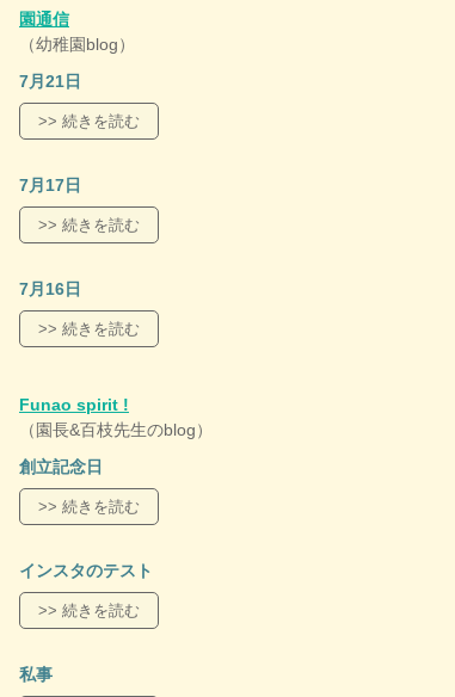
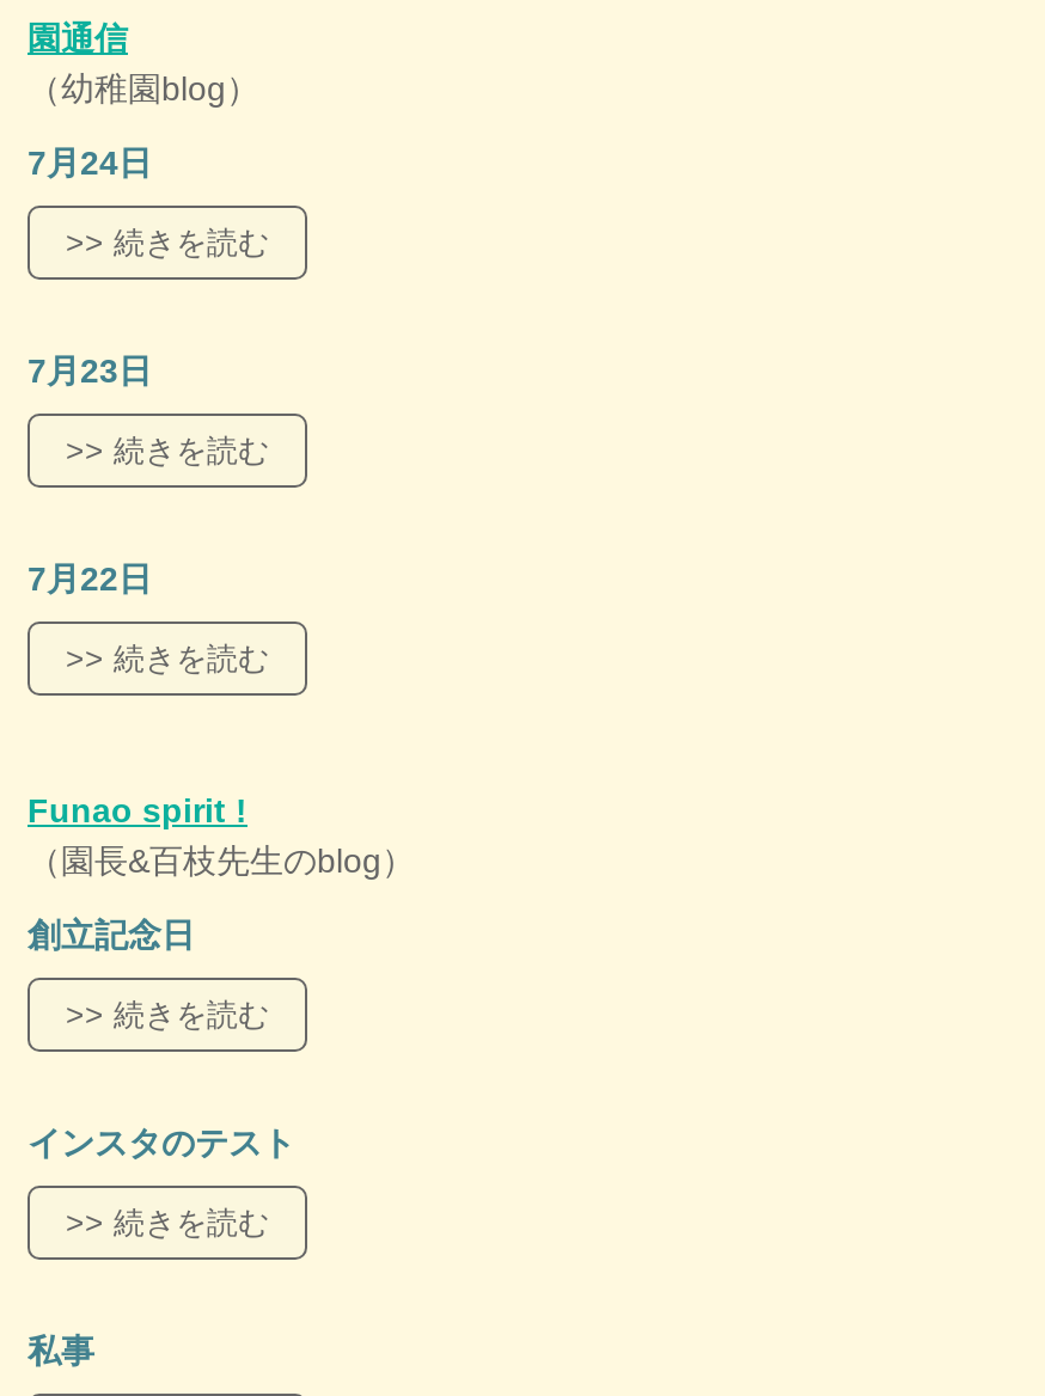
- 7月21日
+ 7月24日

- 7月17日
+ 7月23日

- 7月16日
+ 7月22日
